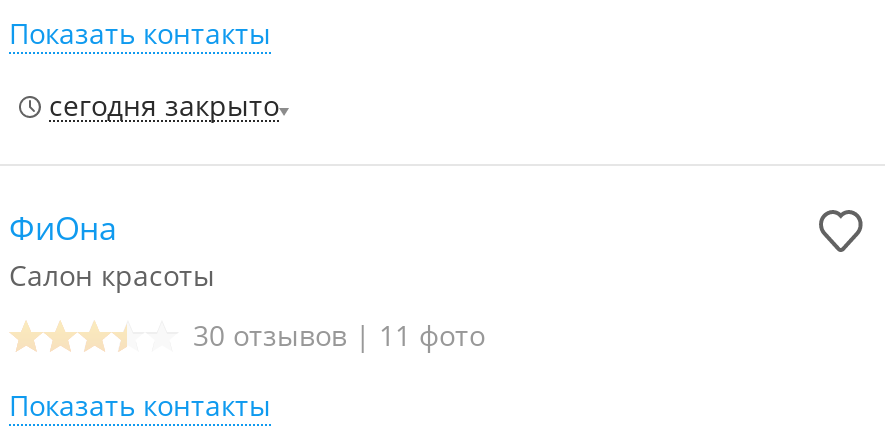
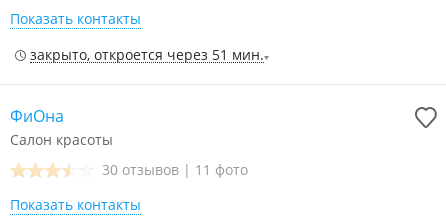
- сегодня закрыто
+ закрыто, откроется через 51 мин.
